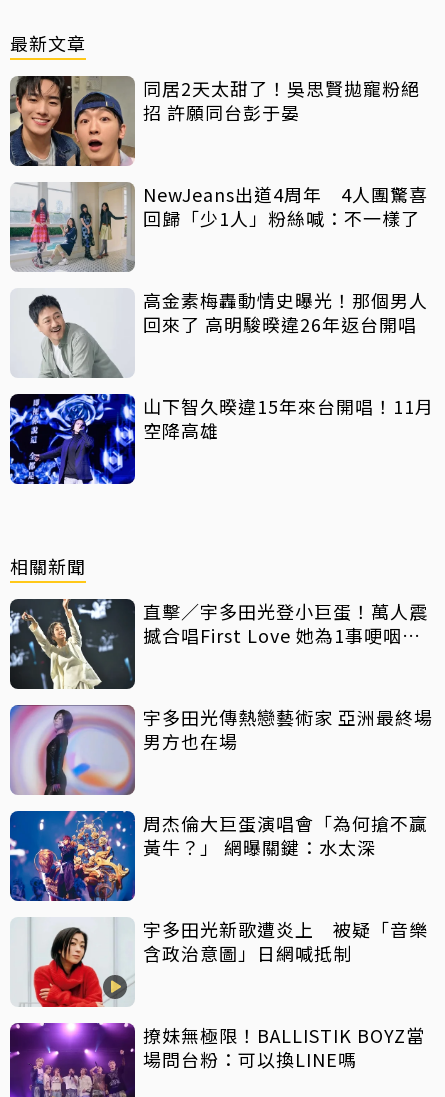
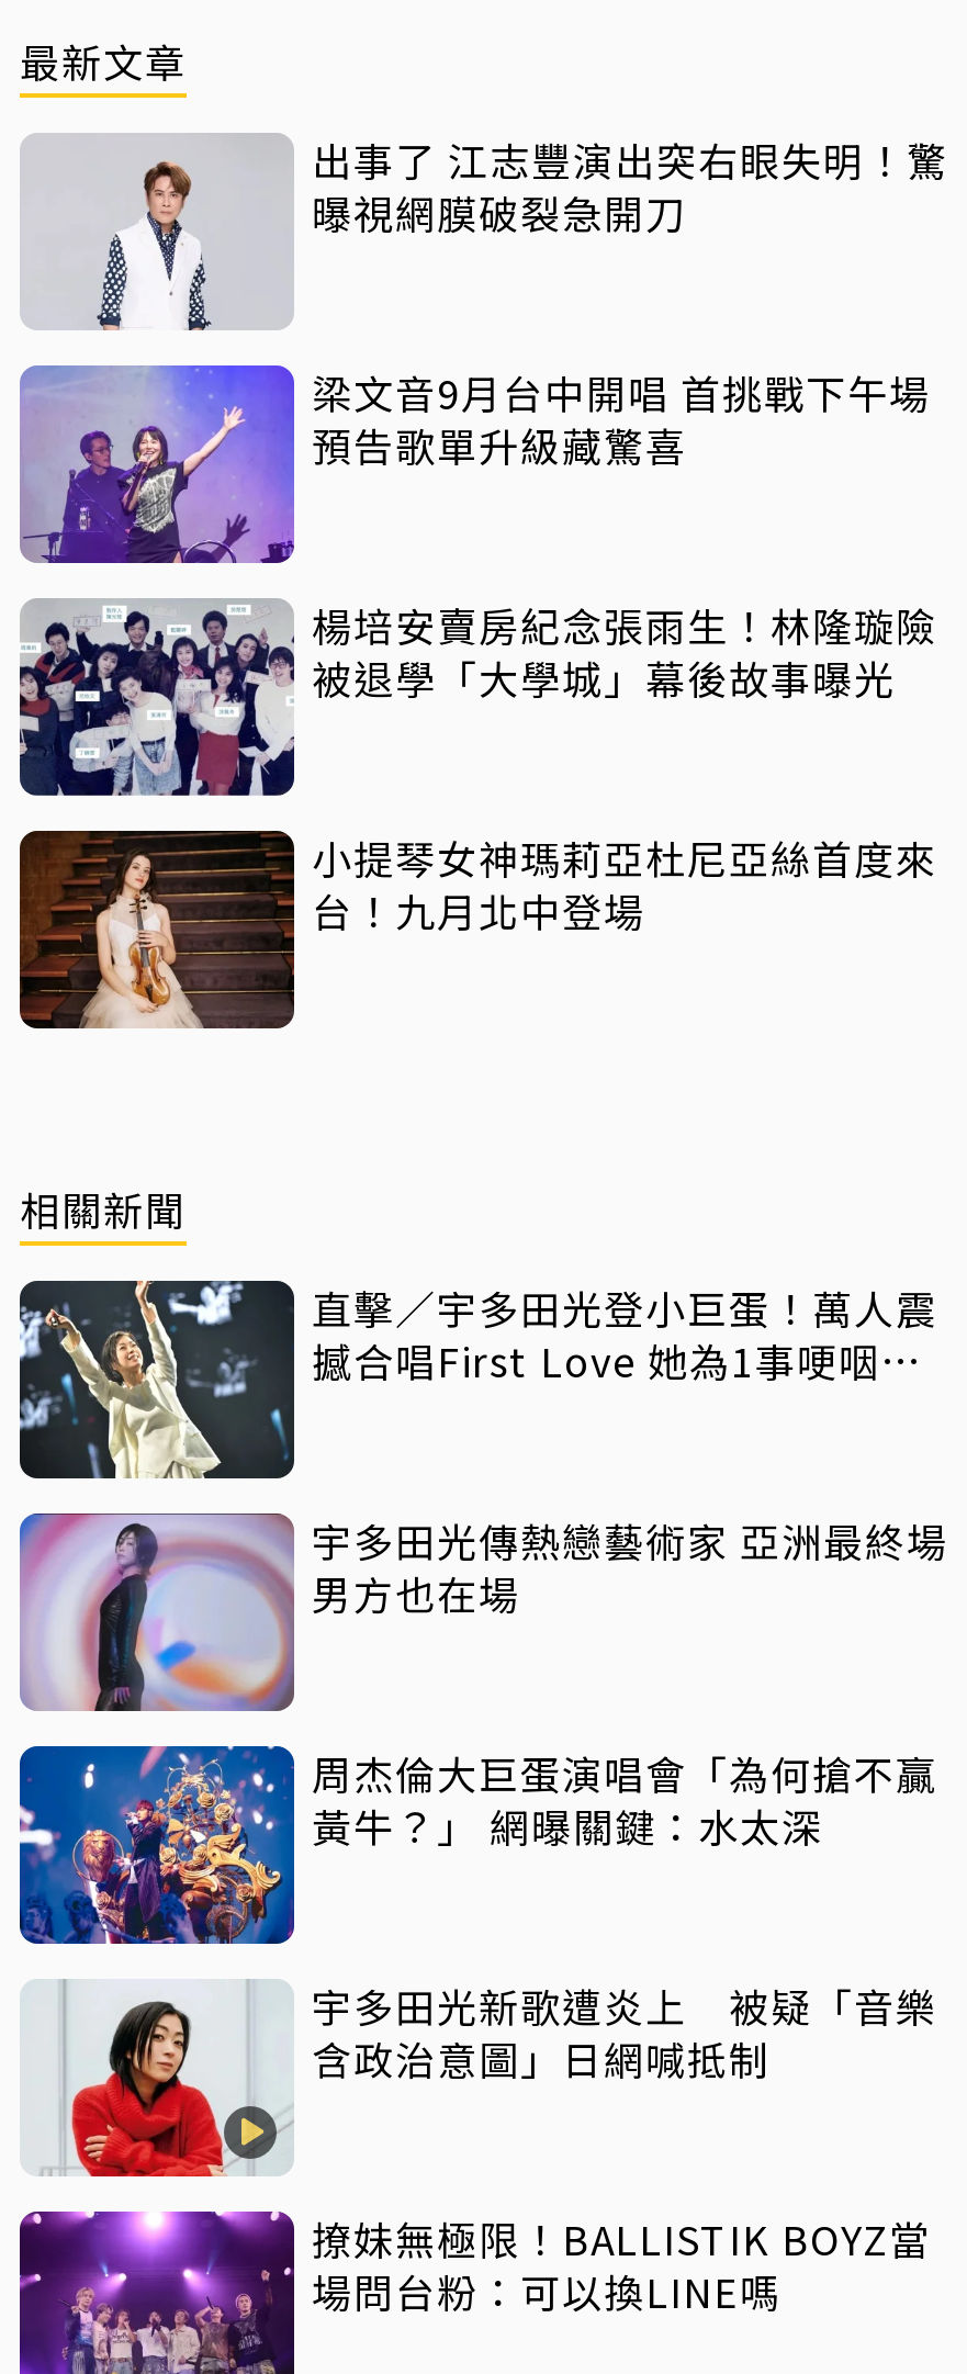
- [image]
- 同居2天太甜了！吳思賢拋寵粉絕
- 招 許願同台彭于晏
+ [image]
+ 出事了 江志豐演出突右眼失明！驚
+ 曝視網膜破裂急開刀

- [image]
- NewJeans出道4周年 4人團驚喜
- 回歸「少1人」粉絲喊：不一樣了
+ [image]
+ 梁文音9月台中開唱 首挑戰下午場
+ 預告歌單升級藏驚喜

- [image]
- 高金素梅轟動情史曝光！那個男人
- 回來了 高明駿暌違26年返台開唱
+ [image]
+ 楊培安賣房紀念張雨生！林隆璇險
+ 被退學「大學城」幕後故事曝光

- [image]
- 山下智久暌違15年來台開唱！11月
- 空降高雄
+ [image]
+ 小提琴女神瑪莉亞杜尼亞絲首度來
+ 台！九月北中登場
